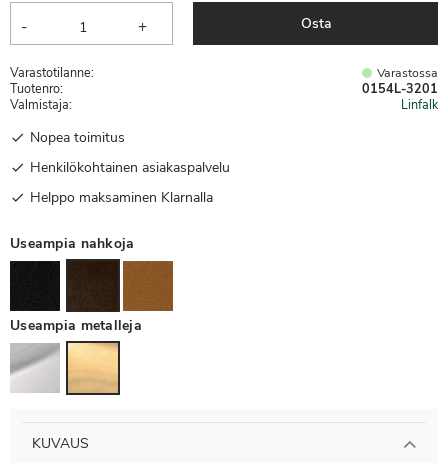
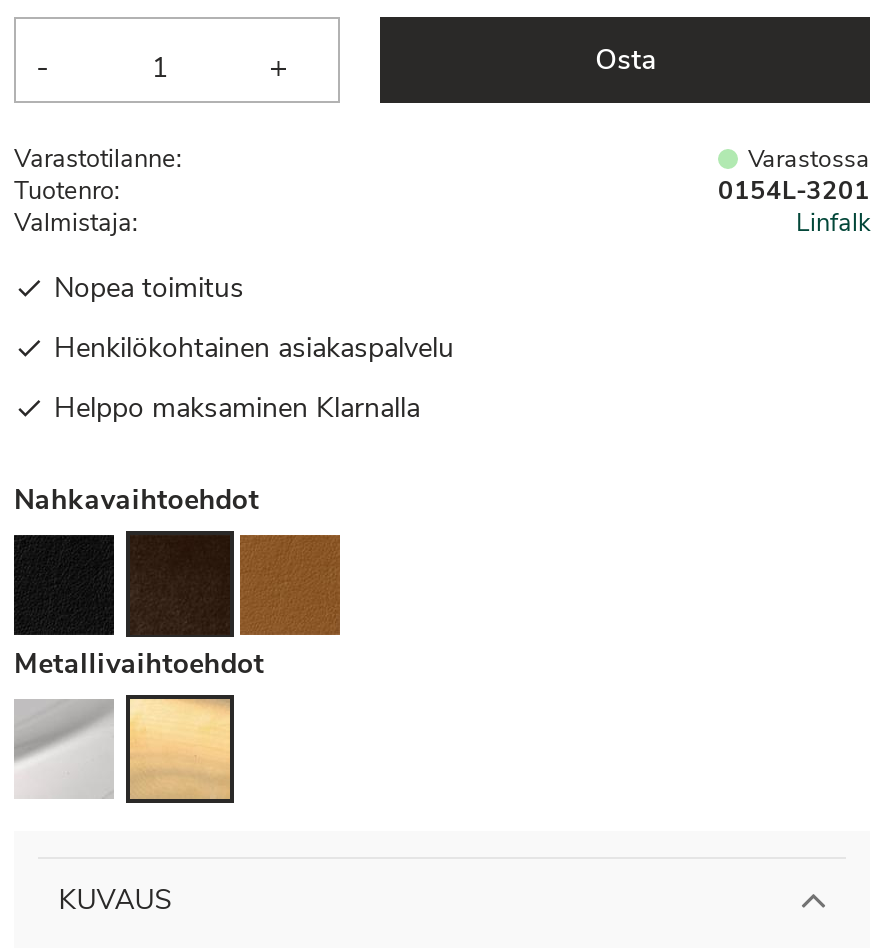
- Useampia nahkoja
+ Nahkavaihtoehdot

- Useampia metalleja
+ Metallivaihtoehdot
